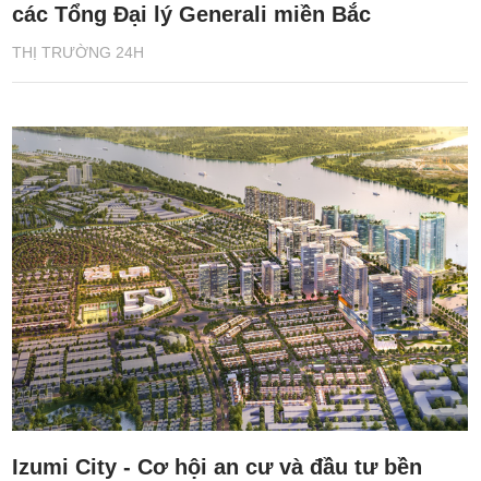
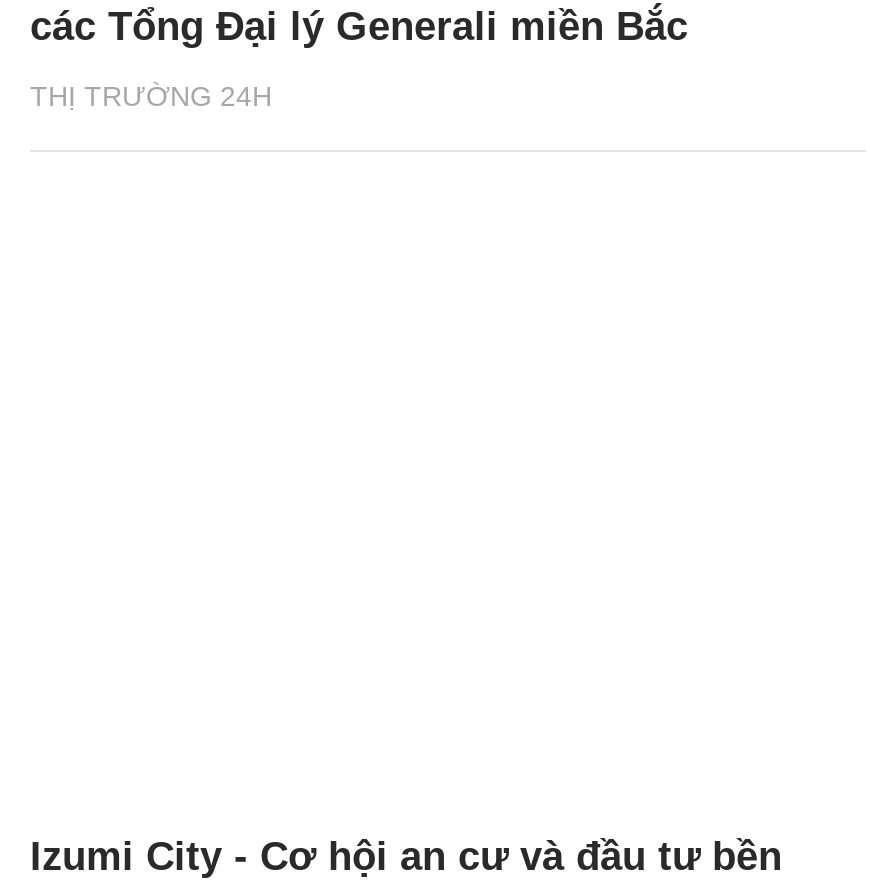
- [image]
